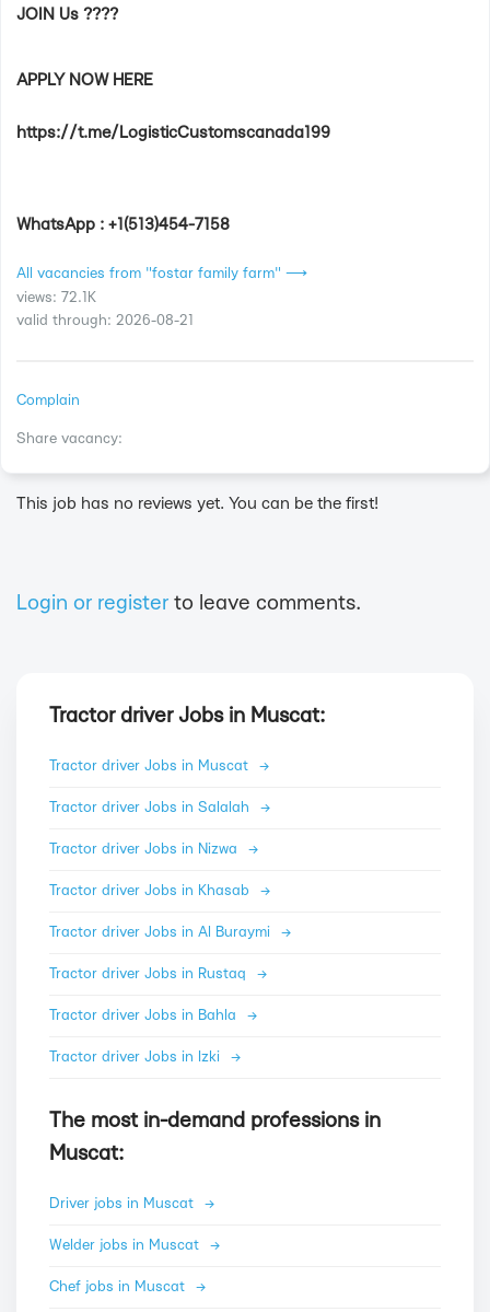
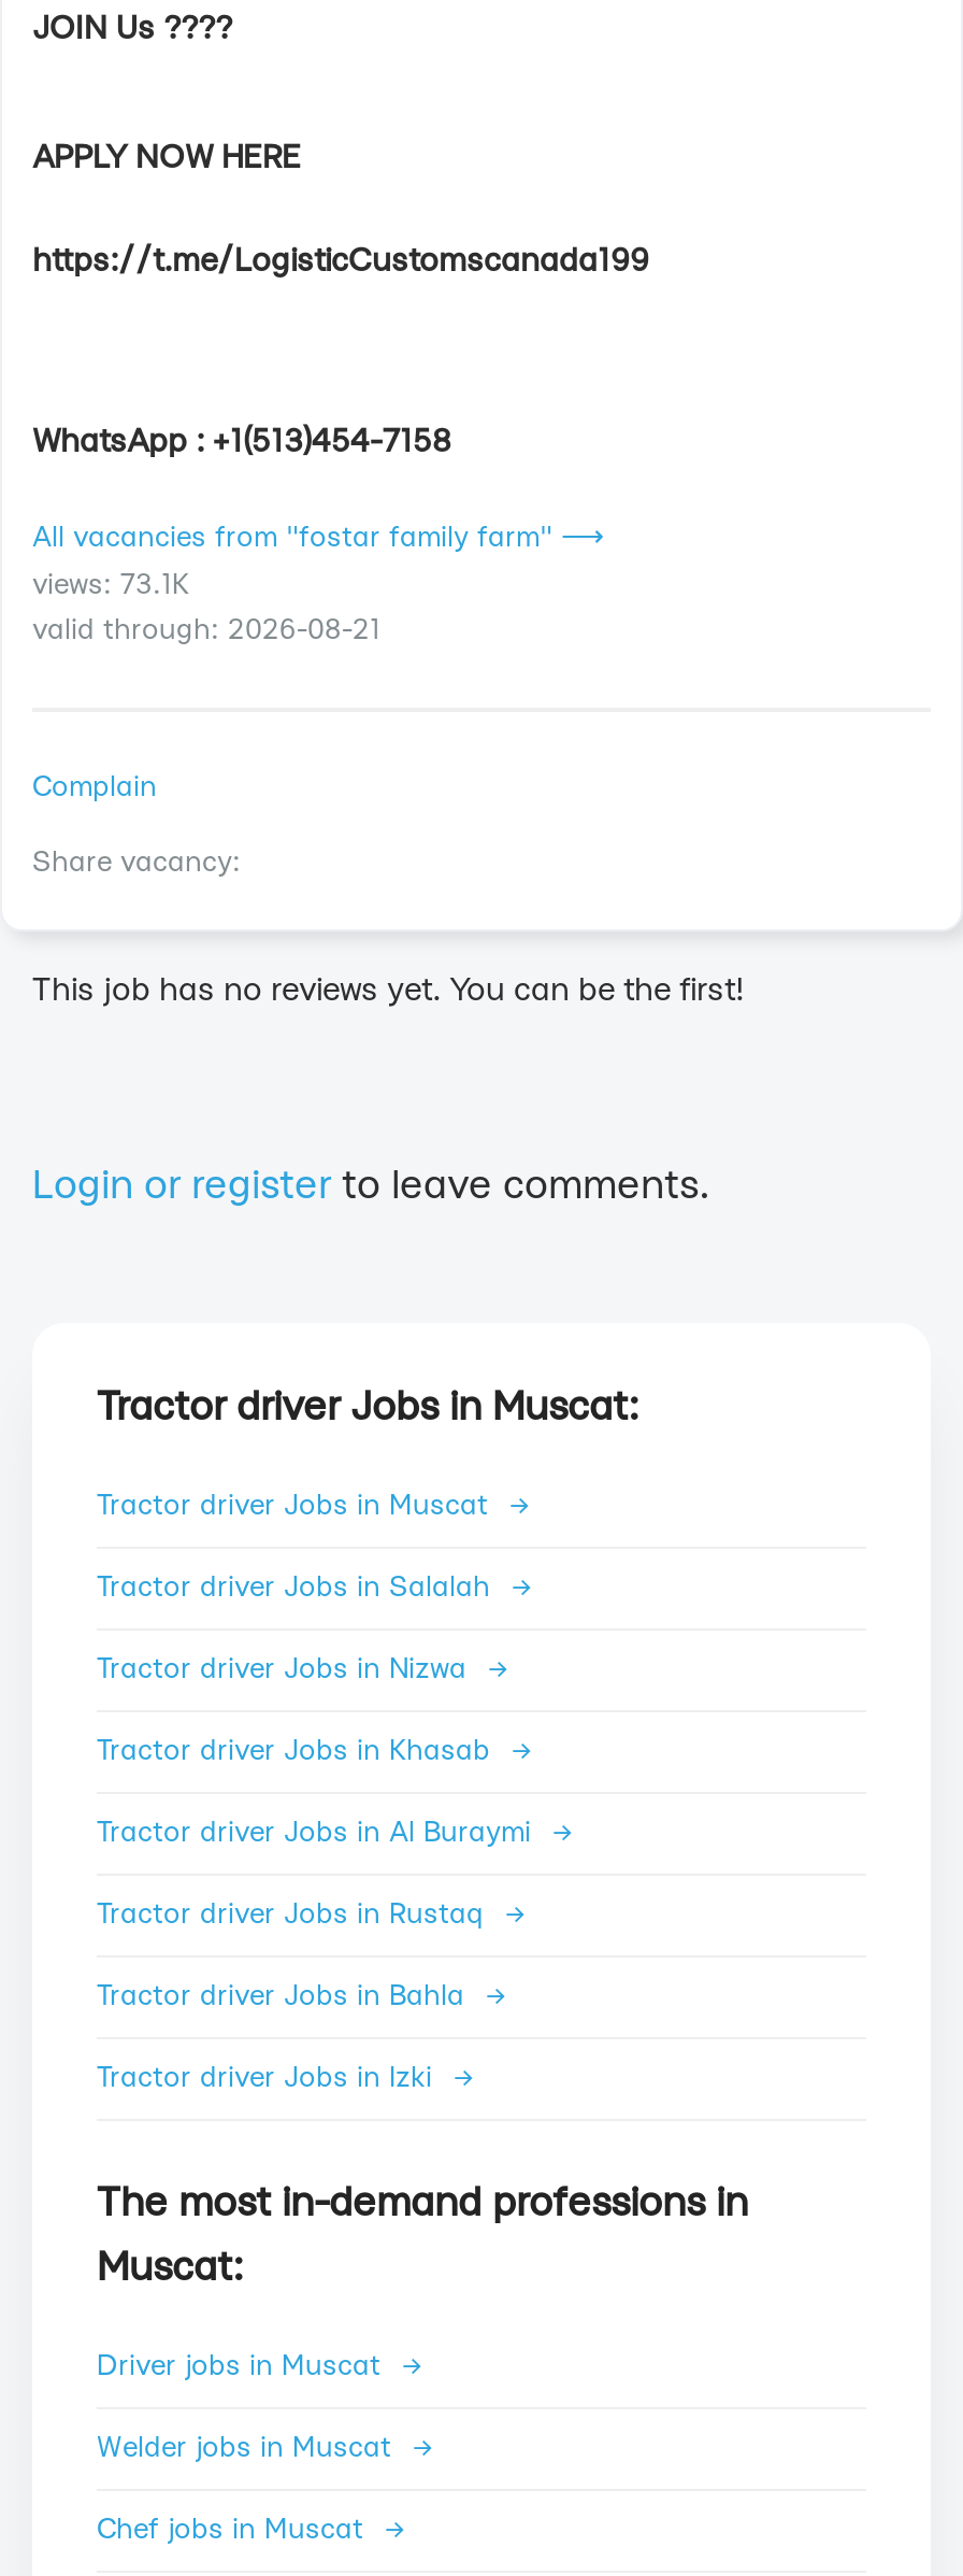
- views: 72.1K
+ views: 73.1K
